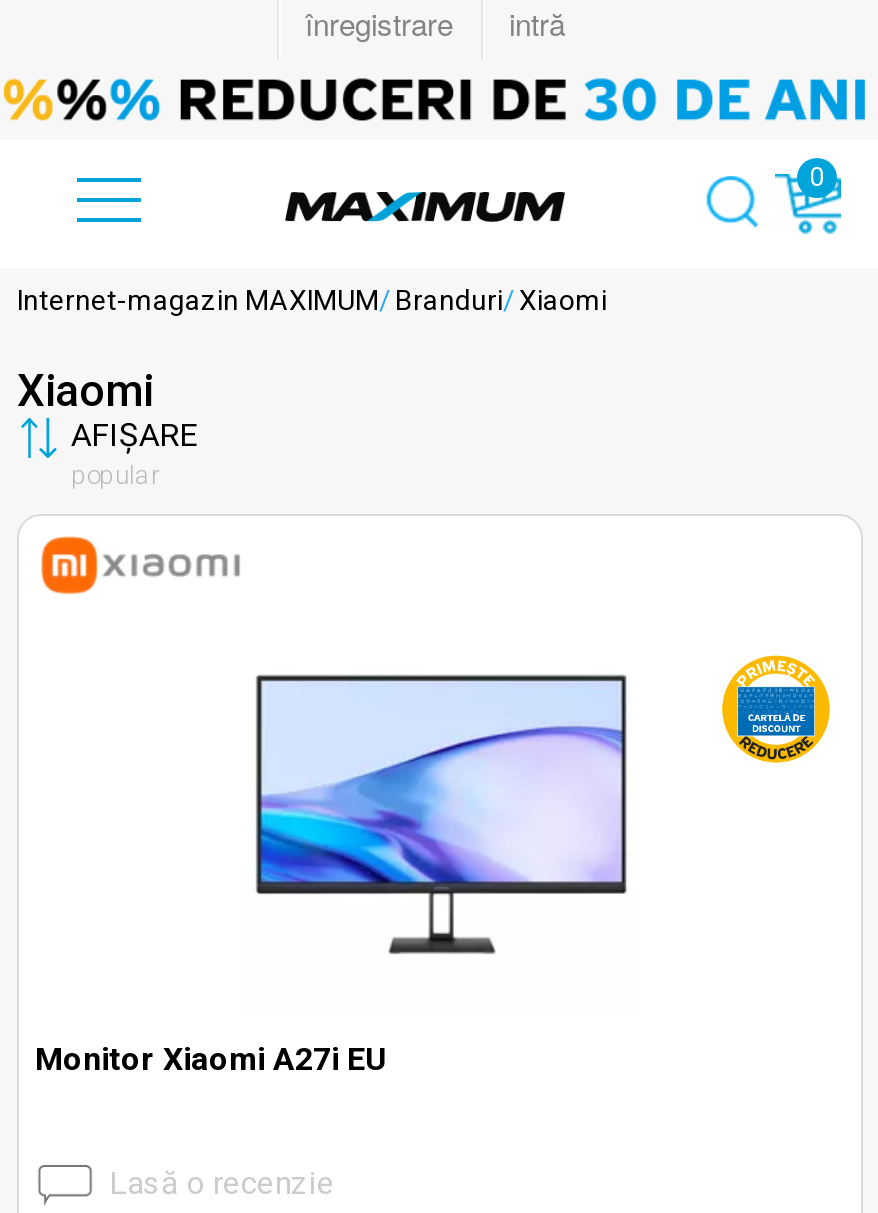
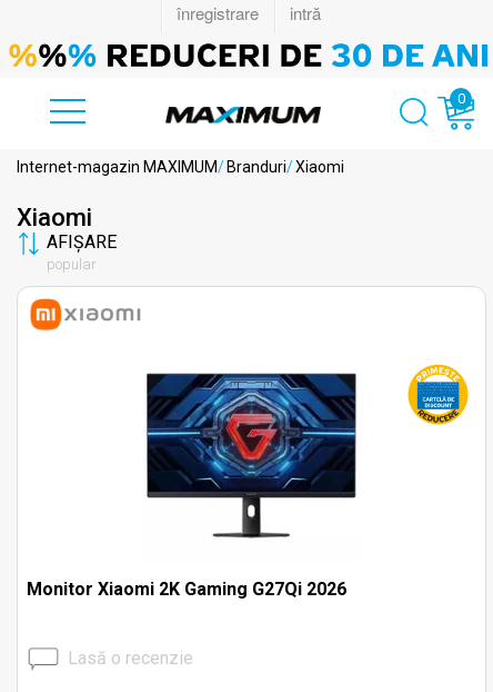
- [image]
- Monitor Xiaomi A27i EU
+ [image]
+ Monitor Xiaomi 2K Gaming G27Qi 2026
